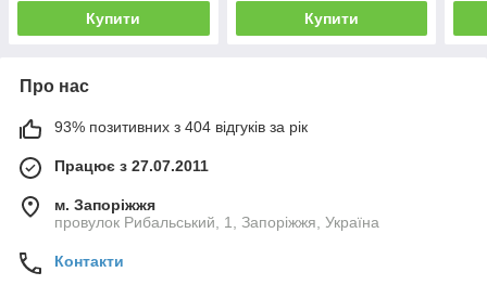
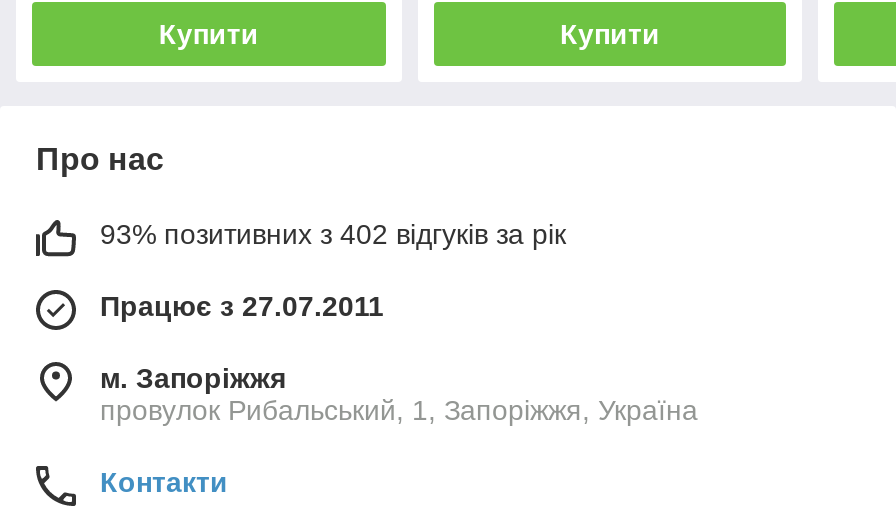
- 93% позитивних з 404 відгуків за рік
+ 93% позитивних з 402 відгуків за рік
